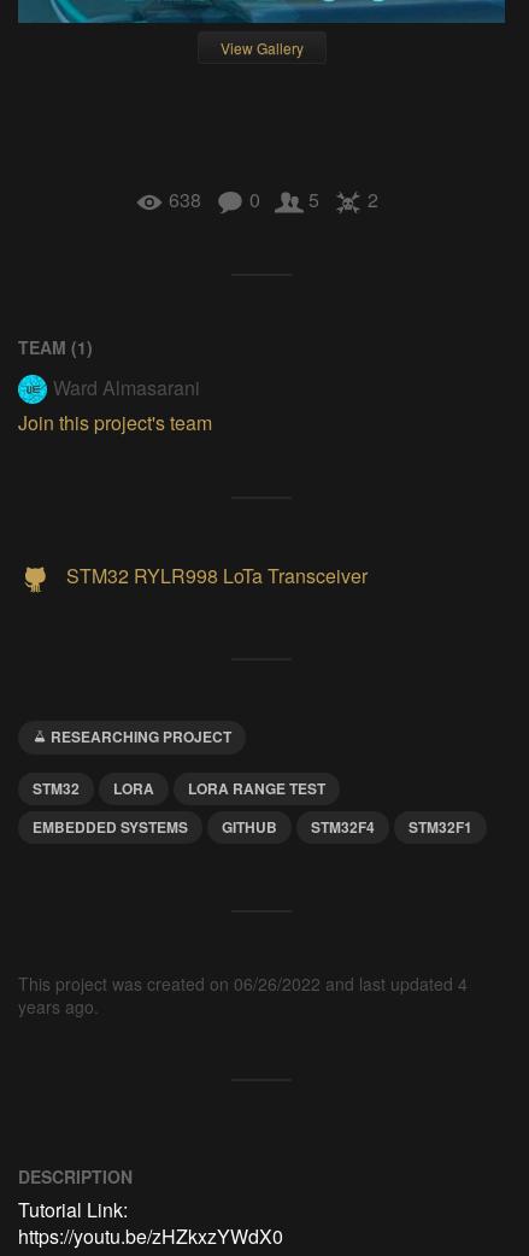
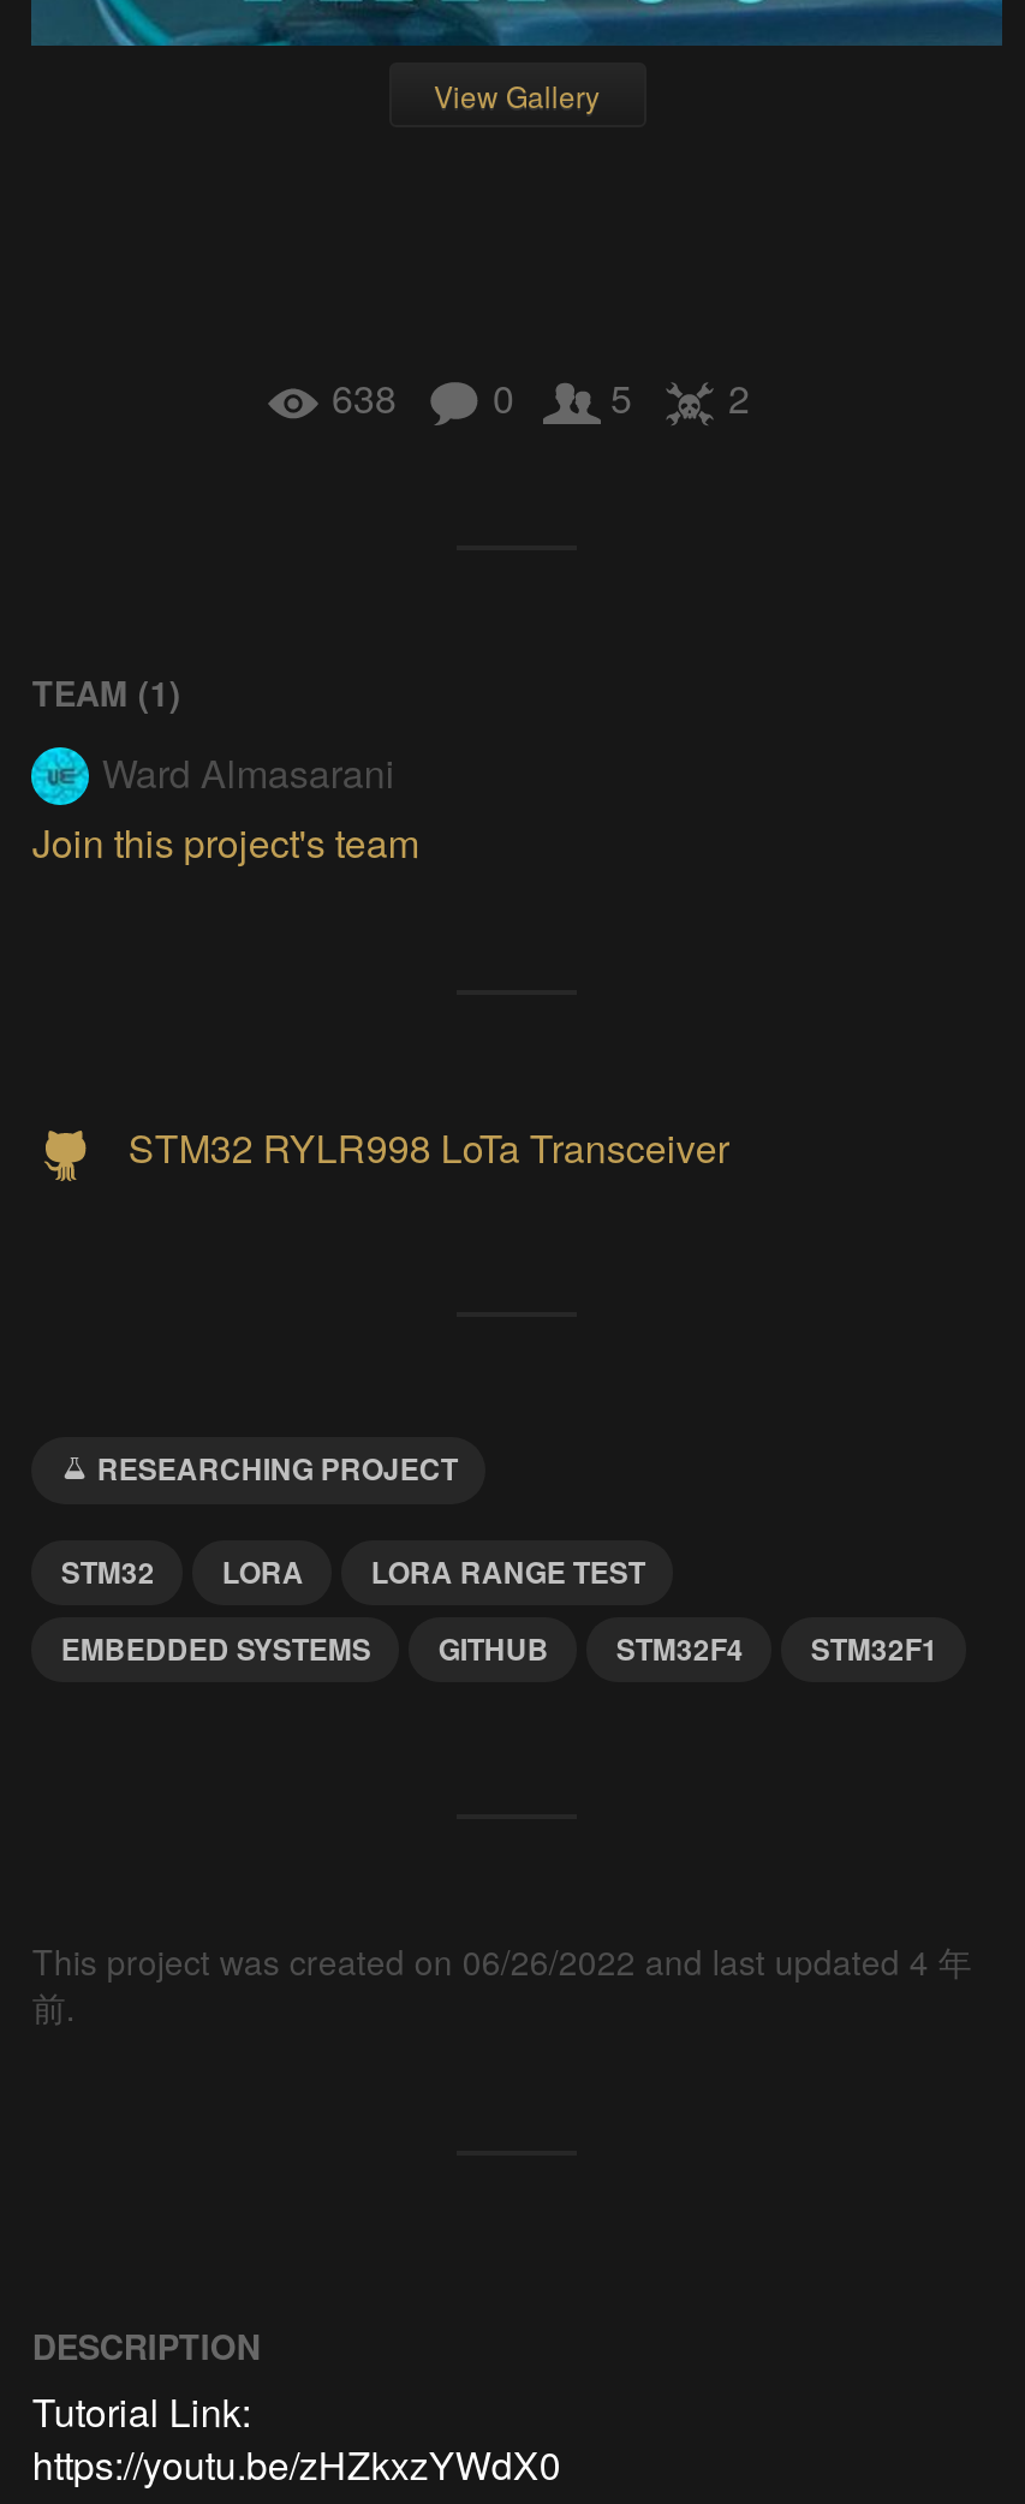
- This project was created on 06/26/2022 and last updated 4
- years ago.
+ This project was created on 06/26/2022 and last updated 4 年
+ 前.
